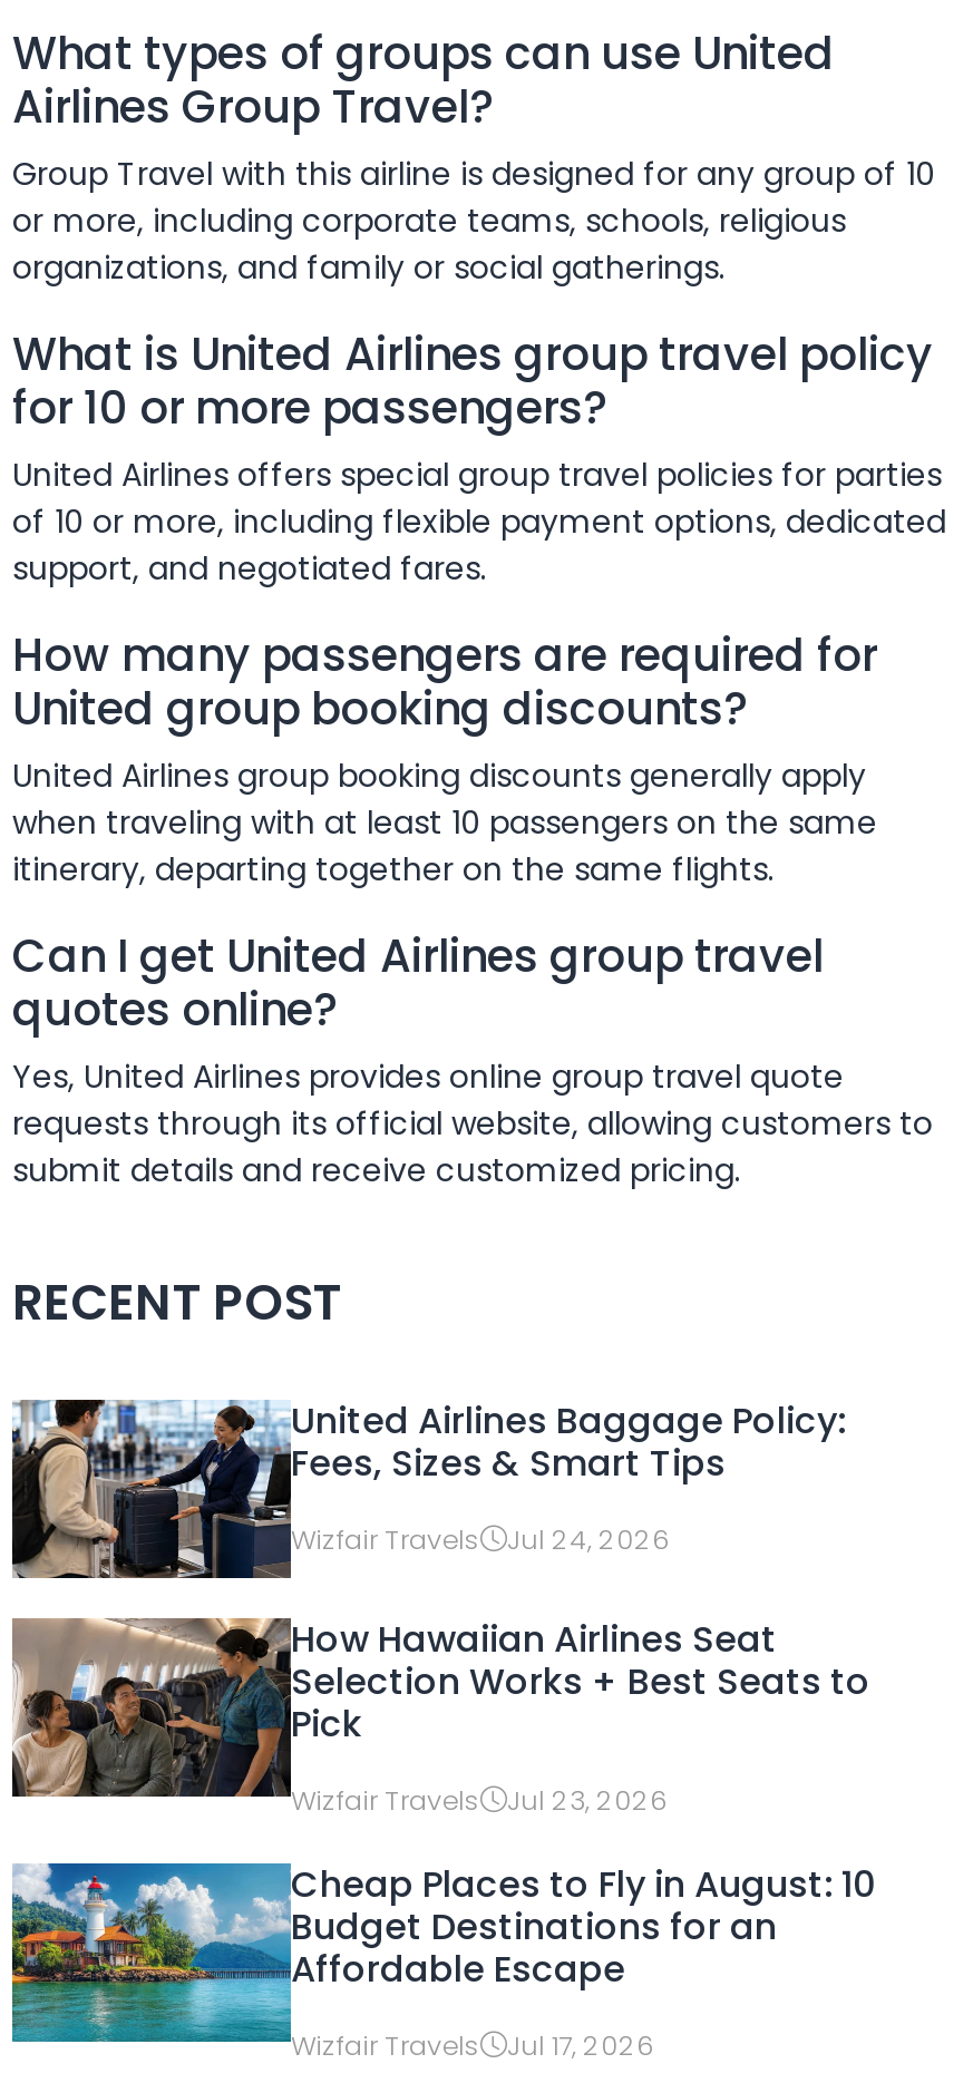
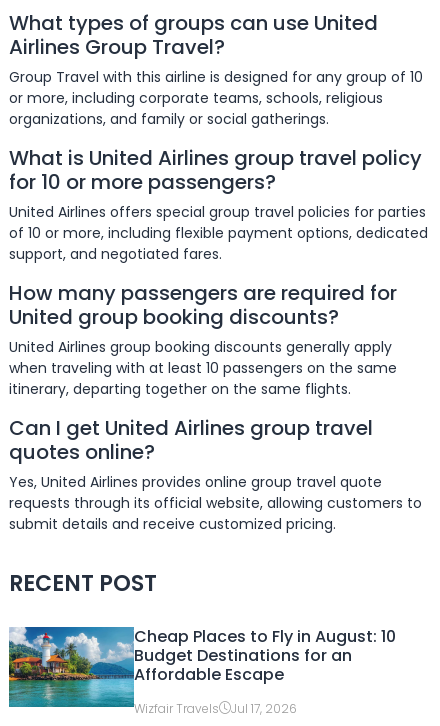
- [image]
- United Airlines Baggage Policy:
- Fees, Sizes & Smart Tips
- Wizfair Travels
- Jul 24, 2026
- How Hawaiian Airlines Seat
- Selection Works + Best Seats to
- Pick
- Wizfair Travels
- Jul 23, 2026

- [image]
